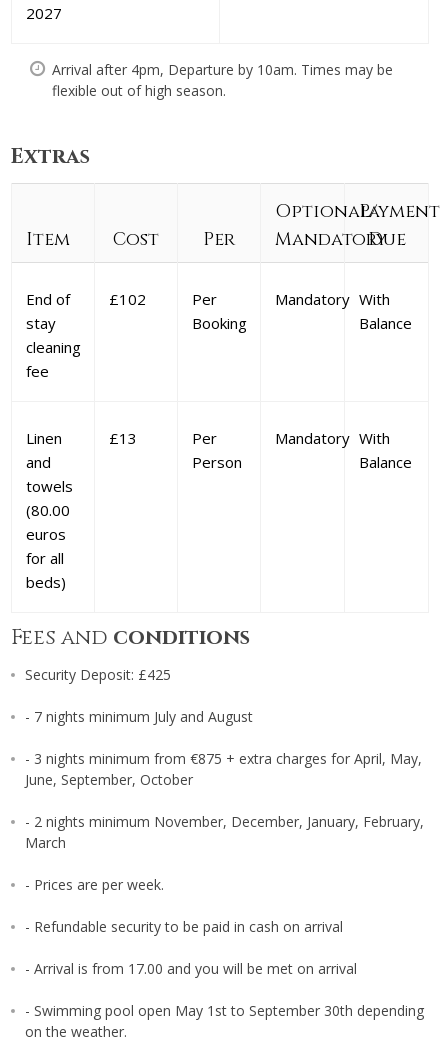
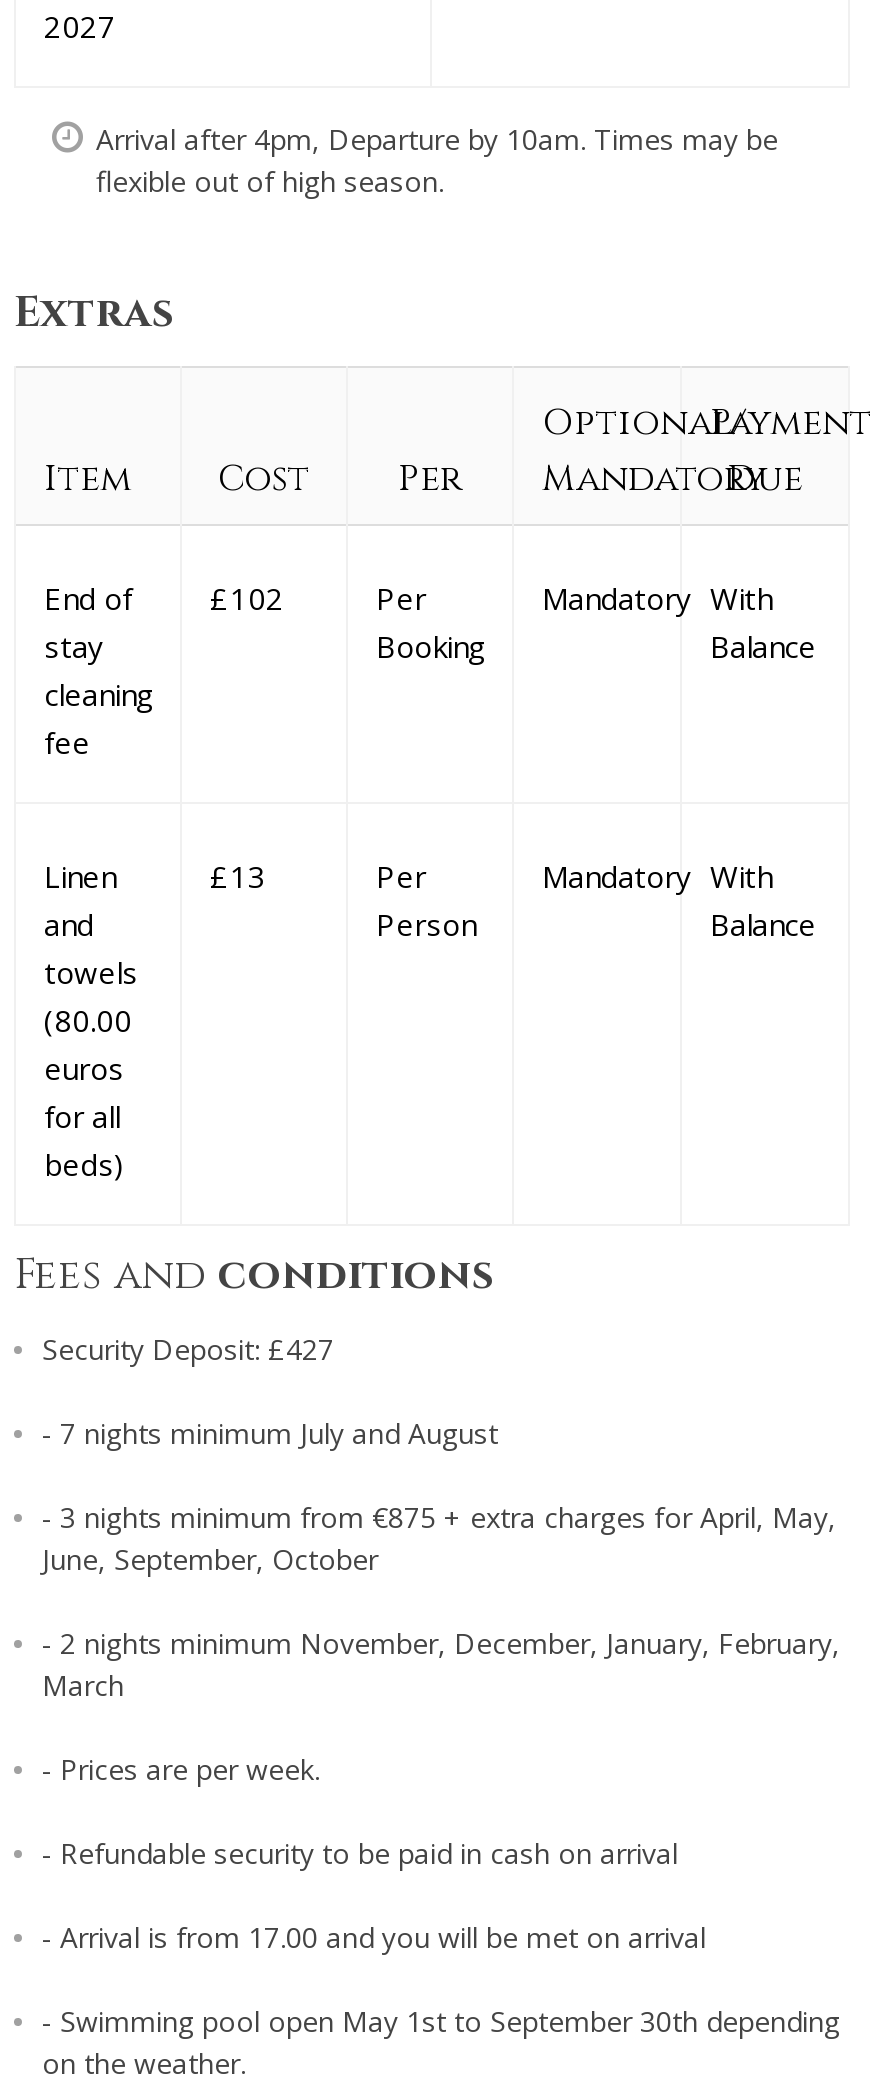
- Security Deposit: £425
+ Security Deposit: £427
